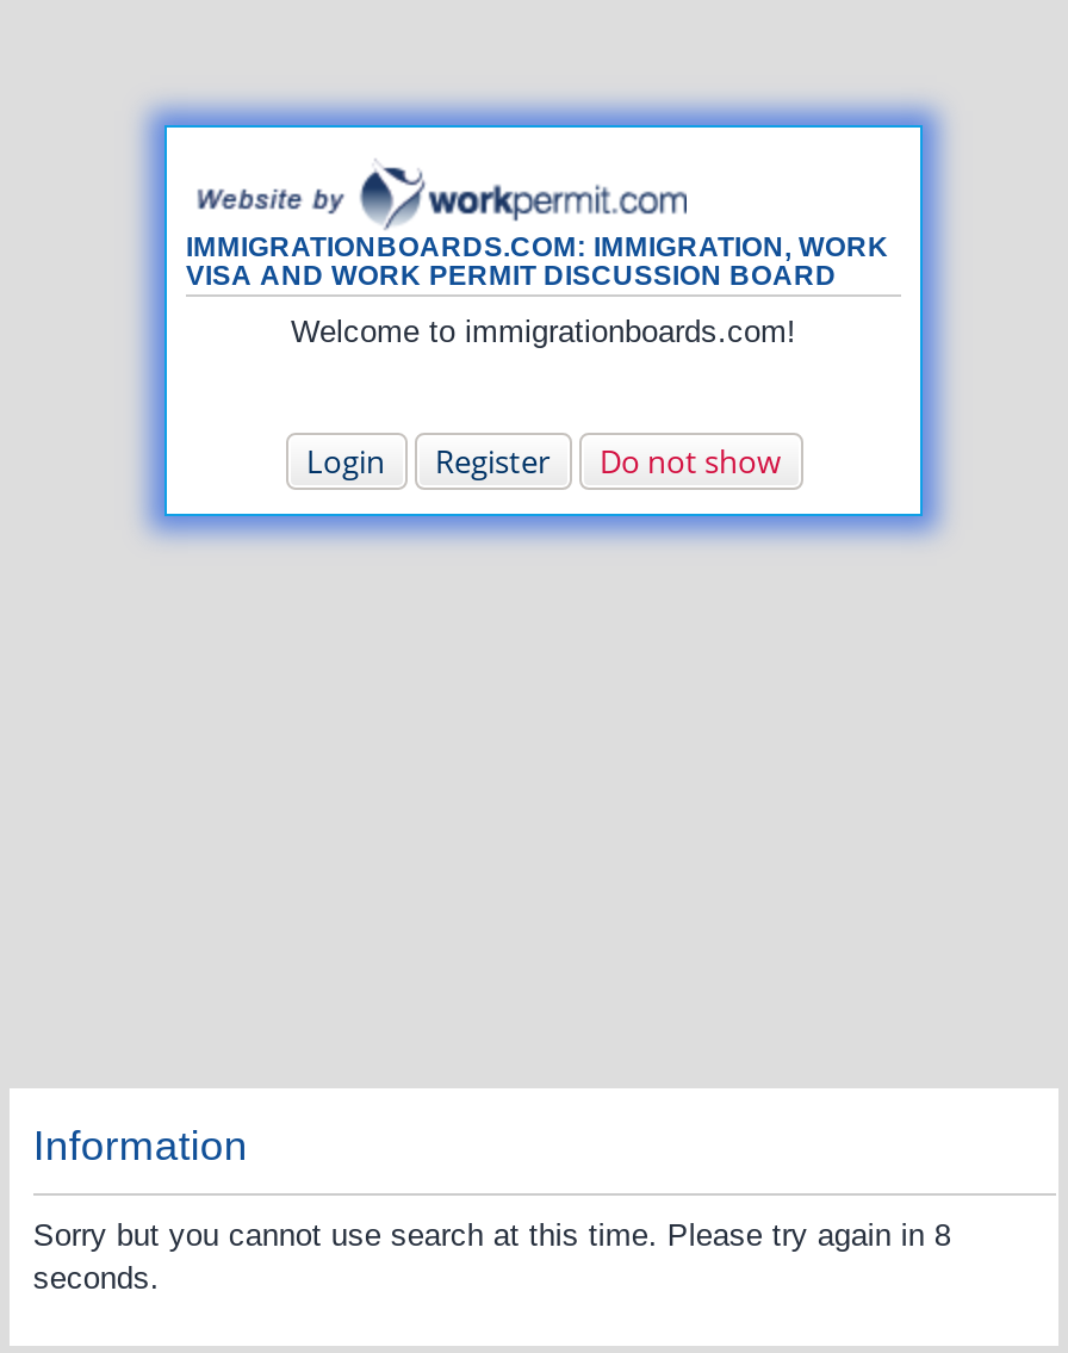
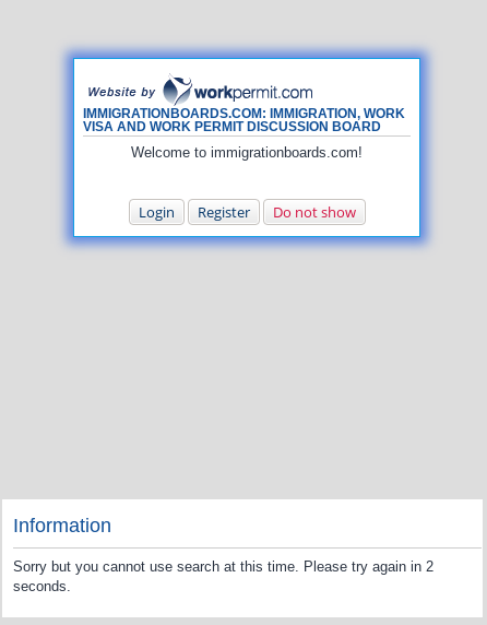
- Sorry but you cannot use search at this time. Please try again in 8
+ Sorry but you cannot use search at this time. Please try again in 2
